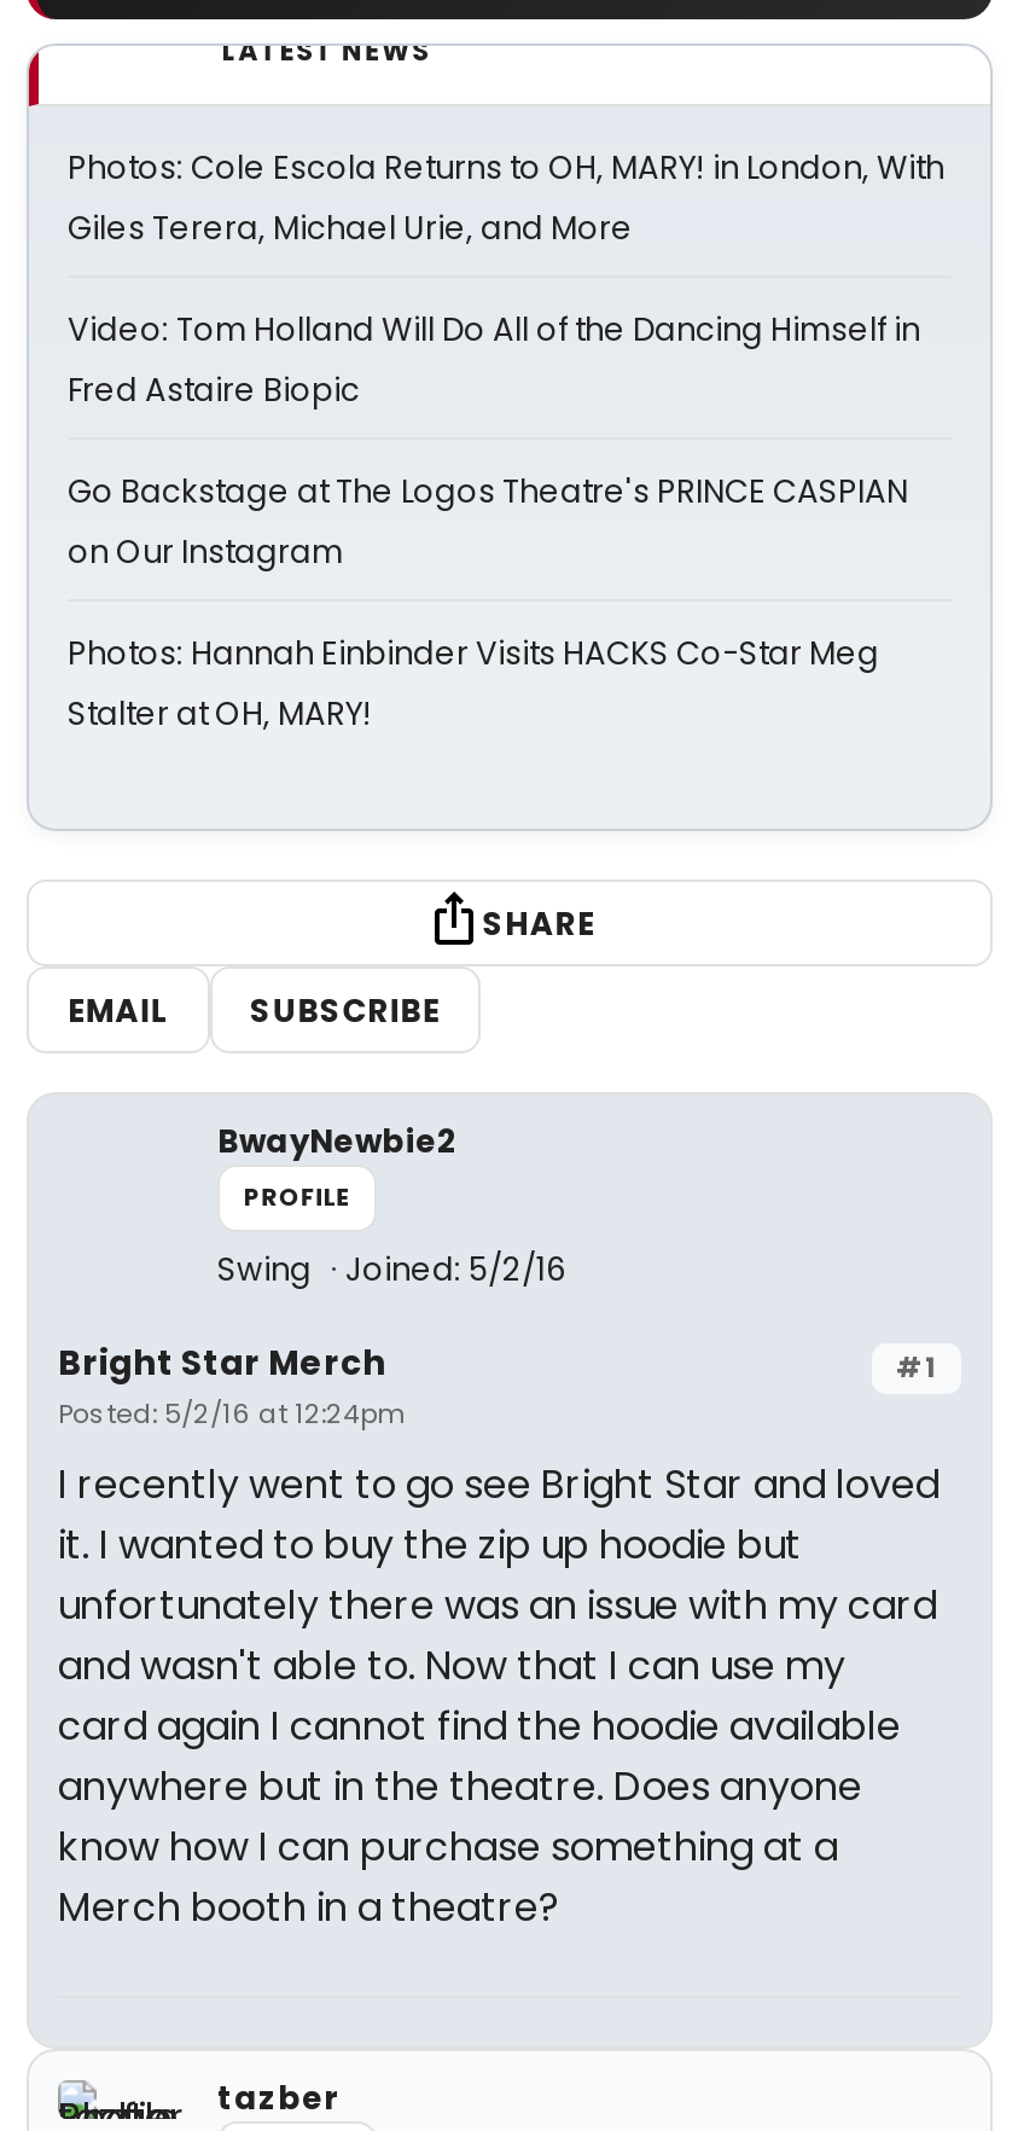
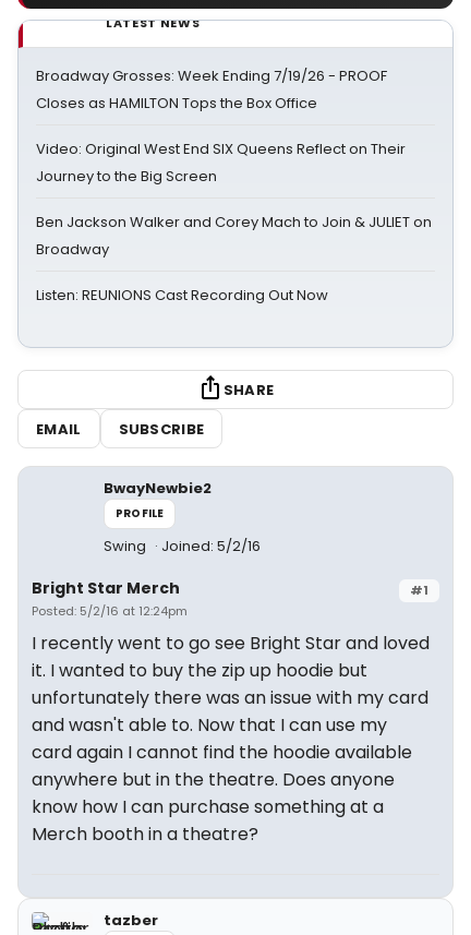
- Photos: Cole Escola Returns to OH, MARY! in London, With
- Giles Terera, Michael Urie, and More
+ Broadway Grosses: Week Ending 7/19/26 - PROOF
+ Closes as HAMILTON Tops the Box Office

- Video: Tom Holland Will Do All of the Dancing Himself in
- Fred Astaire Biopic
+ Video: Original West End SIX Queens Reflect on Their
+ Journey to the Big Screen

- Go Backstage at The Logos Theatre's PRINCE CASPIAN
- on Our Instagram
+ Ben Jackson Walker and Corey Mach to Join & JULIET on
+ Broadway

- Photos: Hannah Einbinder Visits HACKS Co-Star Meg
- Stalter at OH, MARY!
+ Listen: REUNIONS Cast Recording Out Now
